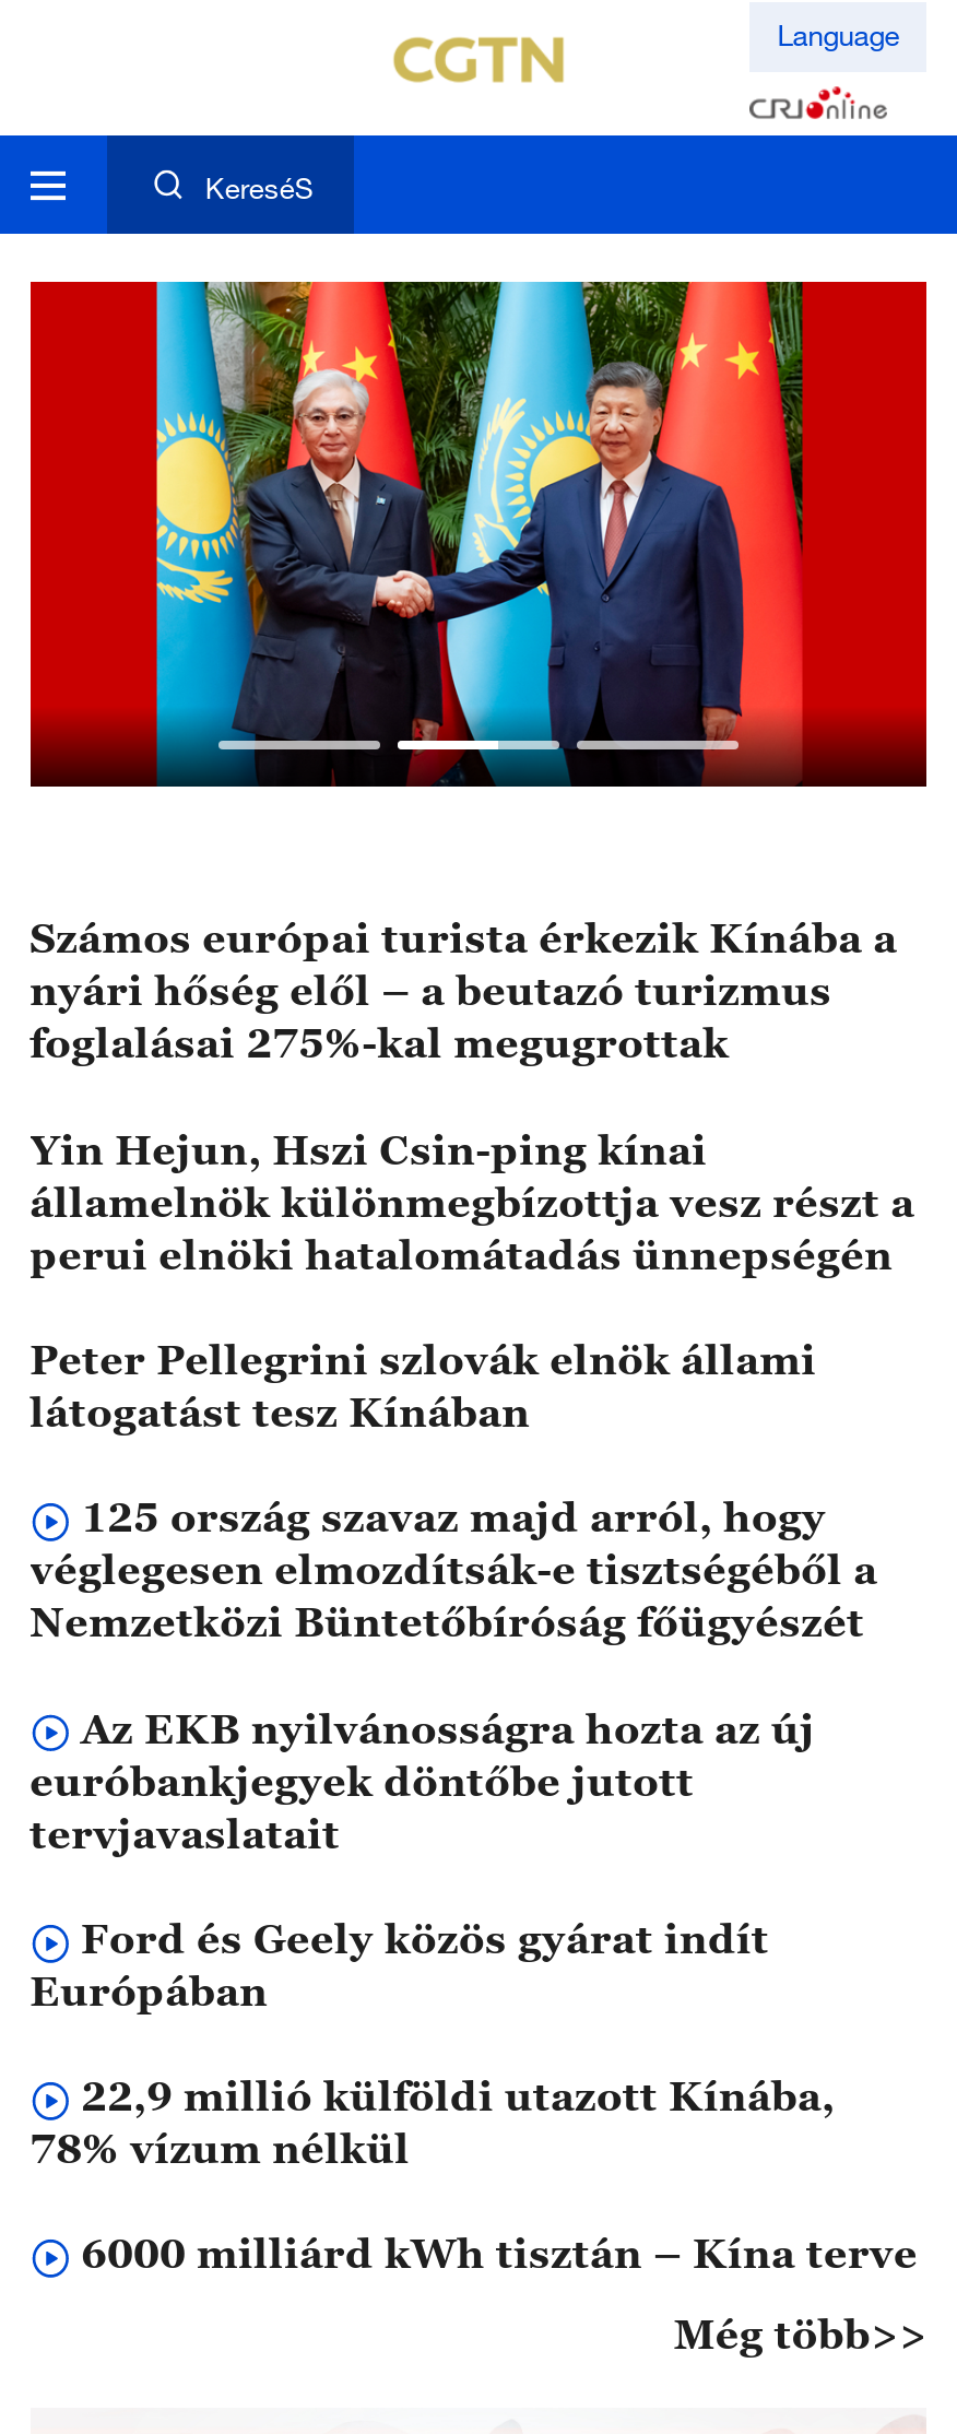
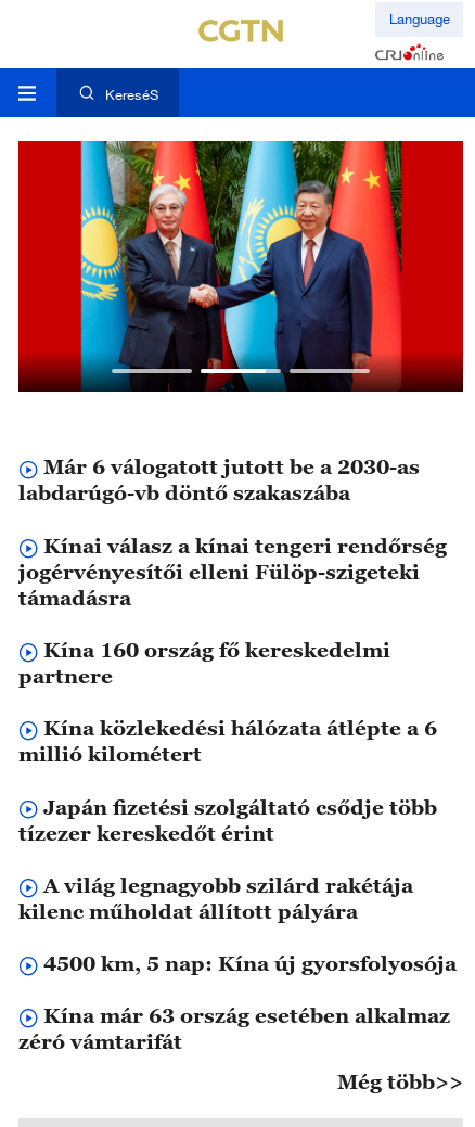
- Számos európai turista érkezik Kínába a
- nyári hőség elől – a beutazó turizmus
- foglalásai 275%-kal megugrottak
+ Már 6 válogatott jutott be a 2030-as
+ labdarúgó-vb döntő szakaszába

- Yin Hejun, Hszi Csin-ping kínai
- államelnök különmegbízottja vesz részt a
- perui elnöki hatalomátadás ünnepségén
+ Kínai válasz a kínai tengeri rendőrség
+ jogérvényesítői elleni Fülöp-szigeteki
+ támadásra

- Peter Pellegrini szlovák elnök állami
- látogatást tesz Kínában
+ Kína 160 ország fő kereskedelmi
+ partnere

- 125 ország szavaz majd arról, hogy
- véglegesen elmozdítsák-e tisztségéből a
- Nemzetközi Büntetőbíróság főügyészét
+ Kína közlekedési hálózata átlépte a 6
+ millió kilométert

- Az EKB nyilvánosságra hozta az új
- euróbankjegyek döntőbe jutott
- tervjavaslatait
+ Japán fizetési szolgáltató csődje több
+ tízezer kereskedőt érint

- Ford és Geely közös gyárat indít
- Európában
+ A világ legnagyobb szilárd rakétája
+ kilenc műholdat állított pályára

- 22,9 millió külföldi utazott Kínába,
- 78% vízum nélkül
+ 4500 km, 5 nap: Kína új gyorsfolyosója

- 6000 milliárd kWh tisztán – Kína terve
+ Kína már 63 ország esetében alkalmaz
+ zéró vámtarifát
